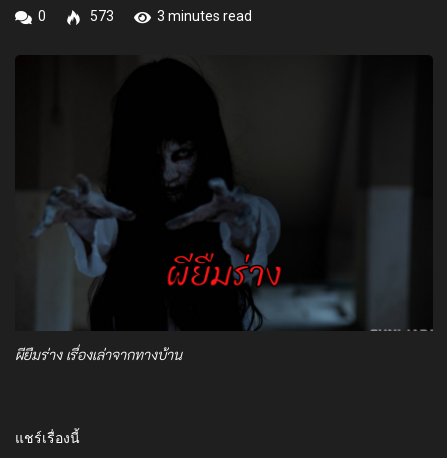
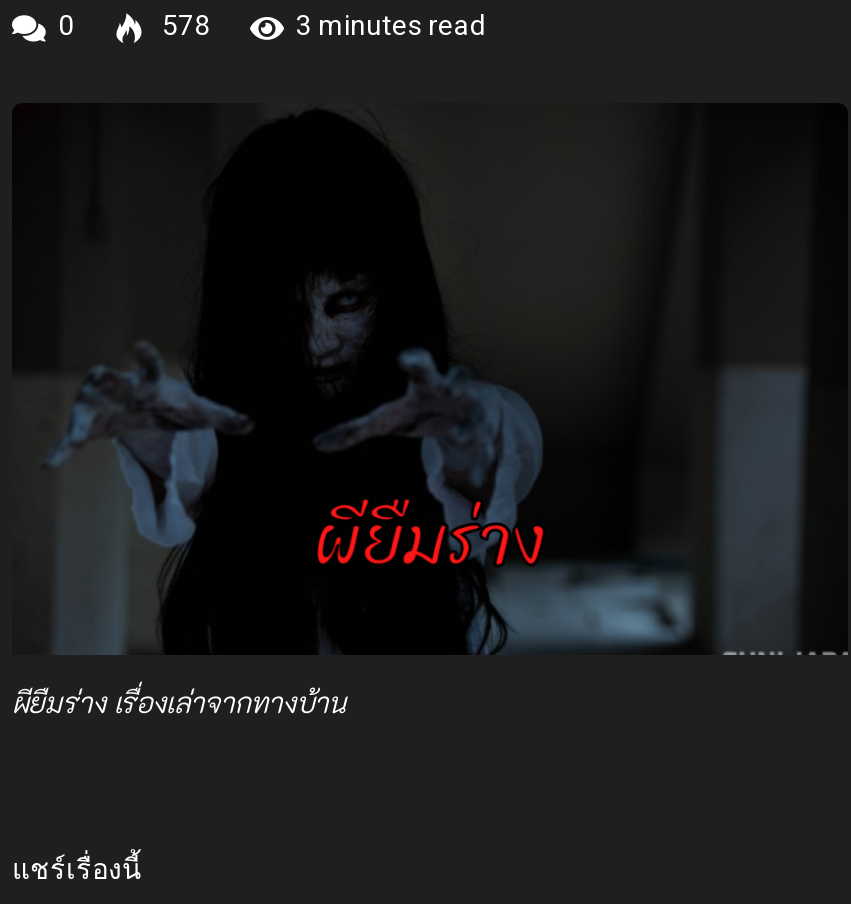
- 573
+ 578
